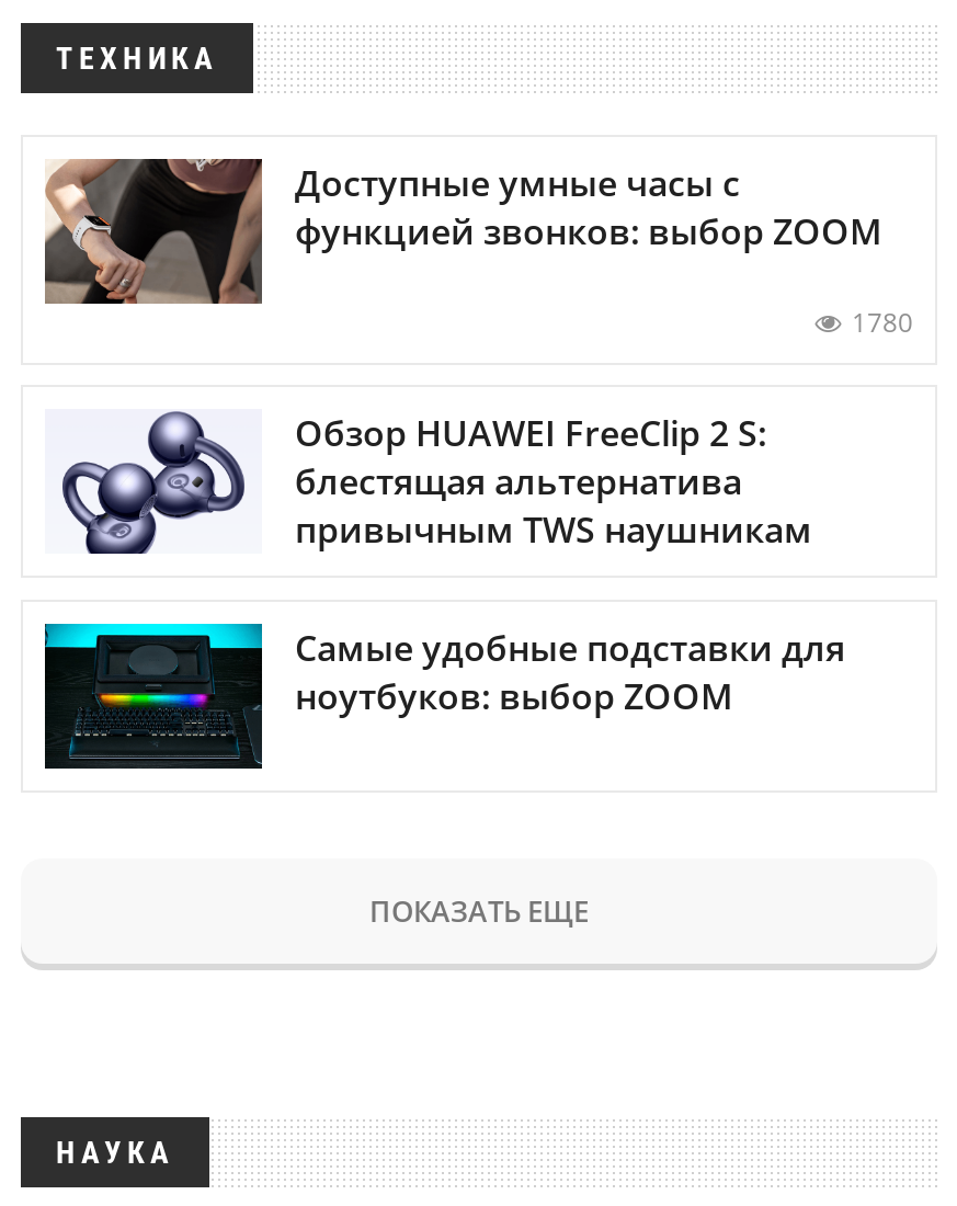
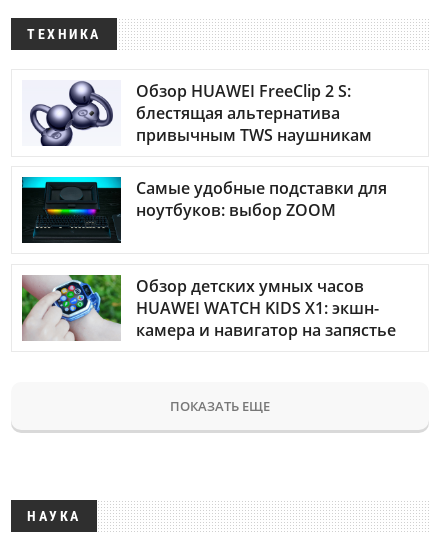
- [image]
- Доступные умные часы с
- функцией звонков: выбор ZOOM
- 1780

moved up: [image] | Обзор HUAWEI FreeClip 2 S: | блестящая альтернатива | привычным TWS наушникам | Самые удобные подставки для | ноутбуков: выбор ZOOM

+ [image]
+ Обзор детских умных часов
+ HUAWEI WATCH KIDS X1: экшн-
+ камера и навигатор на запястье
